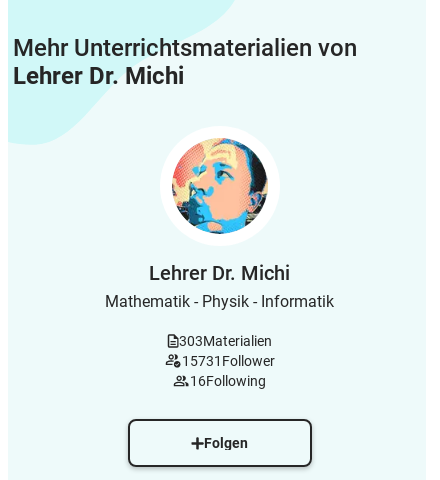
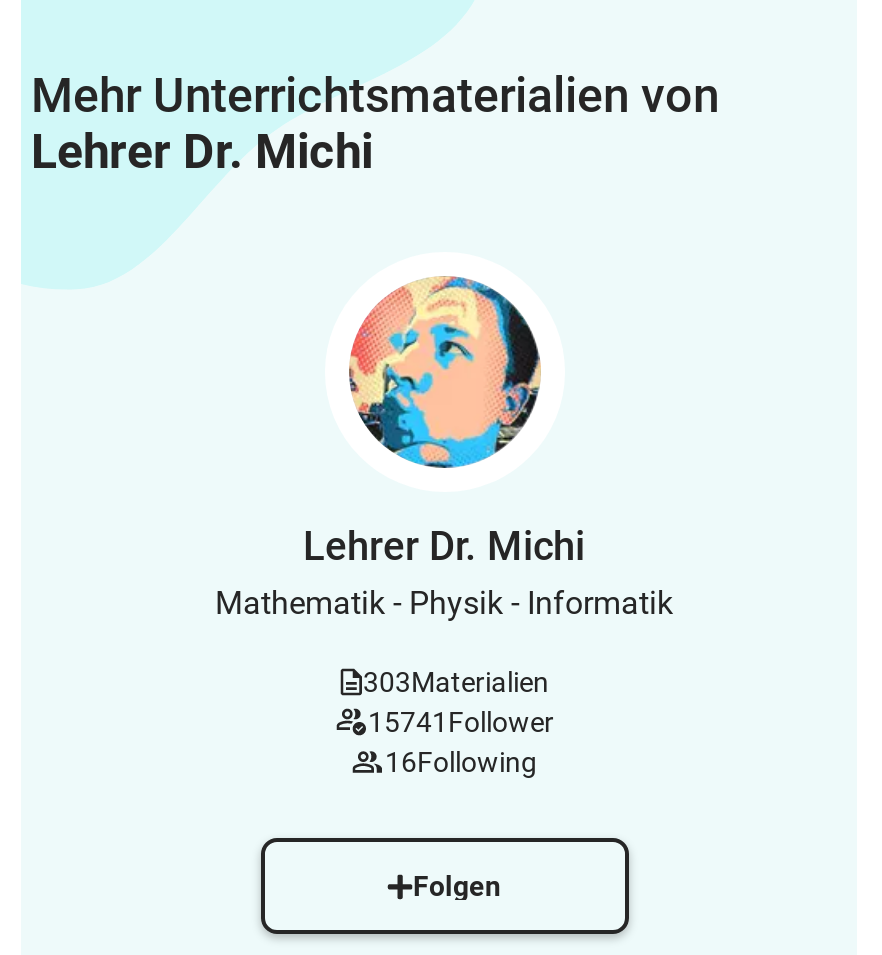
- 15731 Follower
+ 15741 Follower
